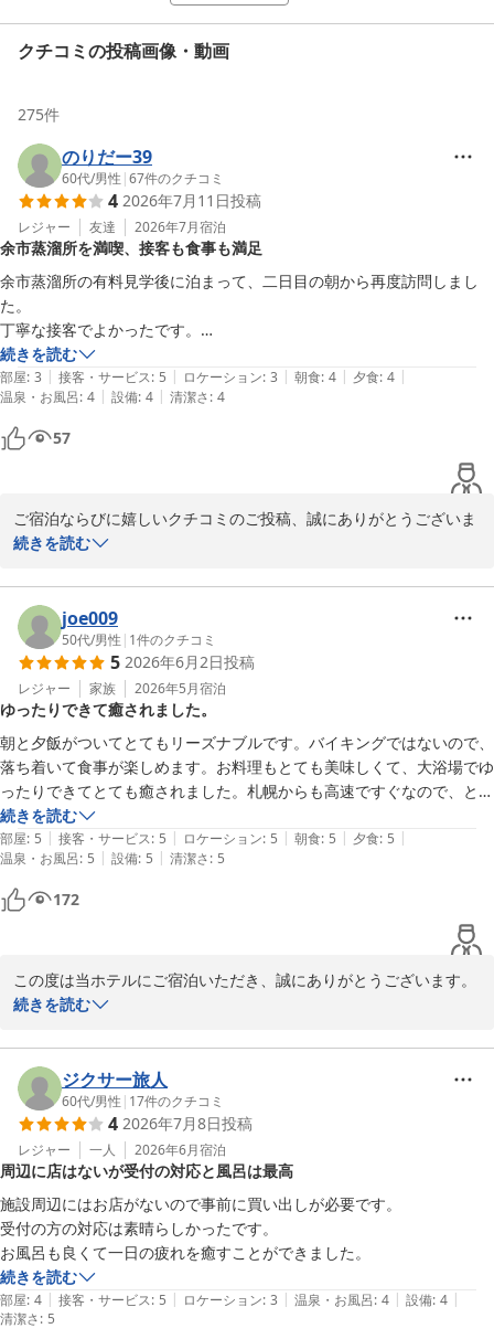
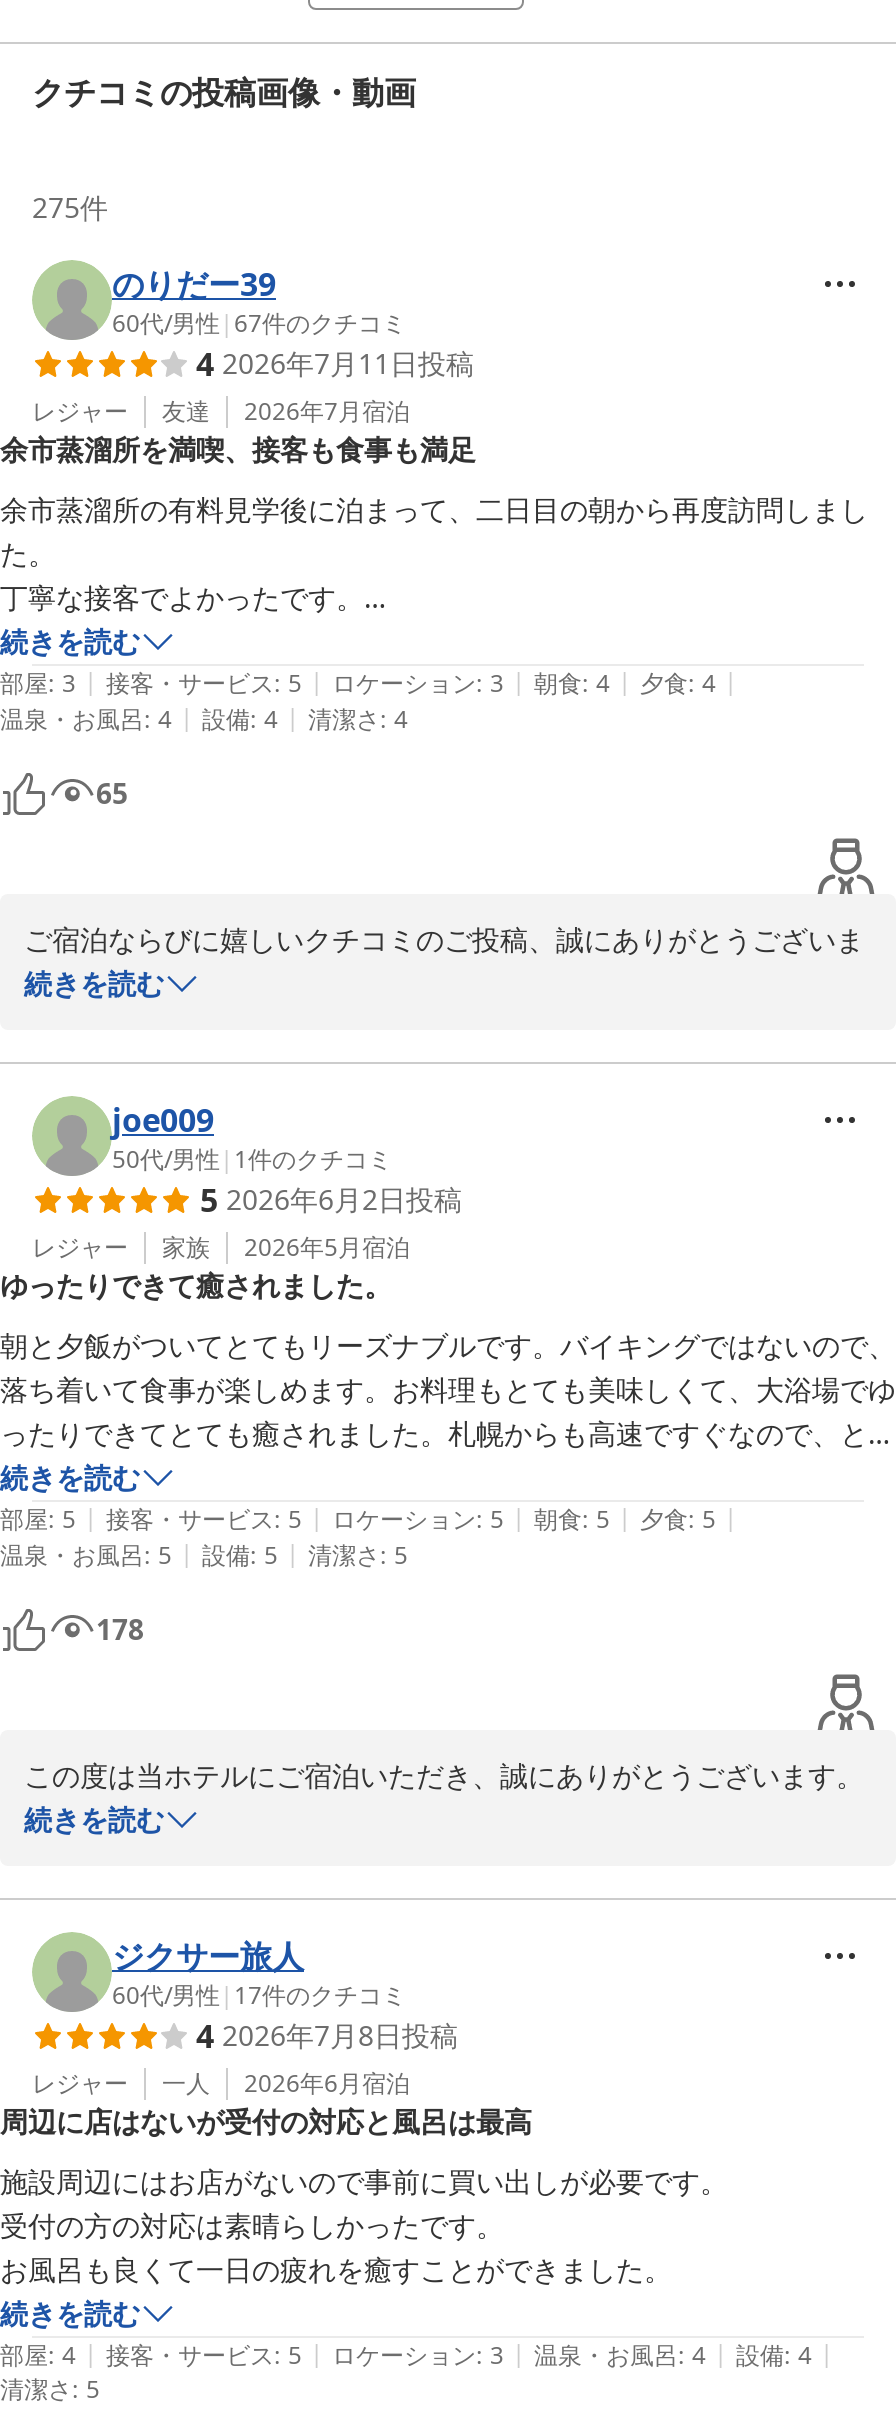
- 57
+ 65

- 172
+ 178
